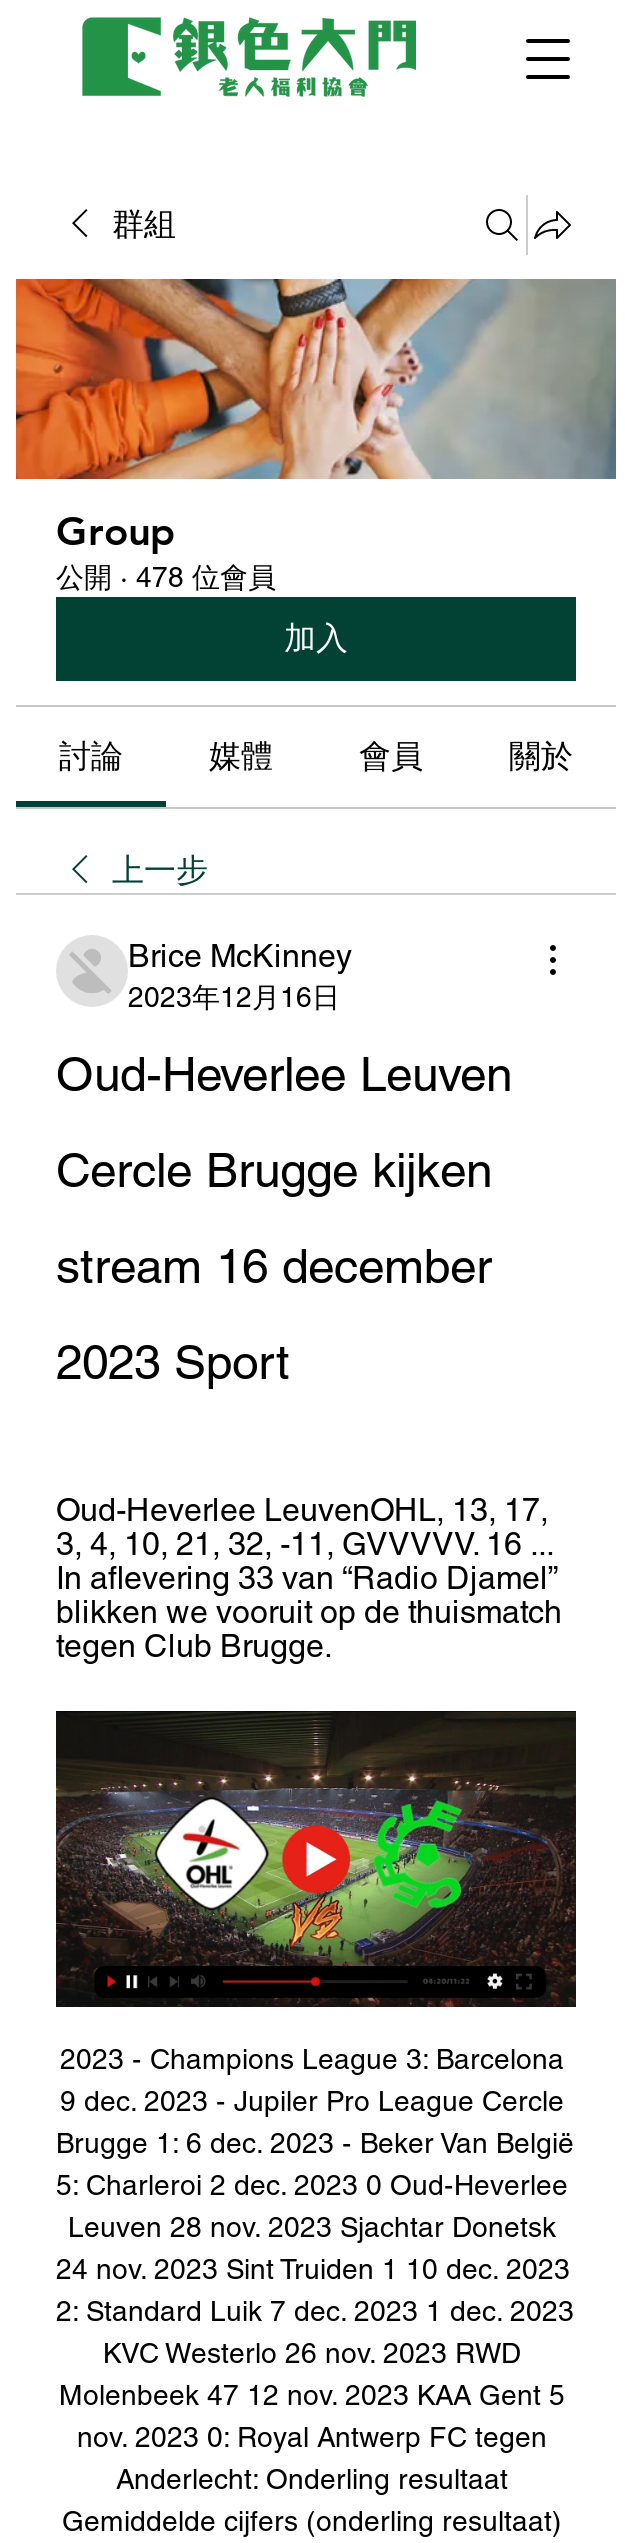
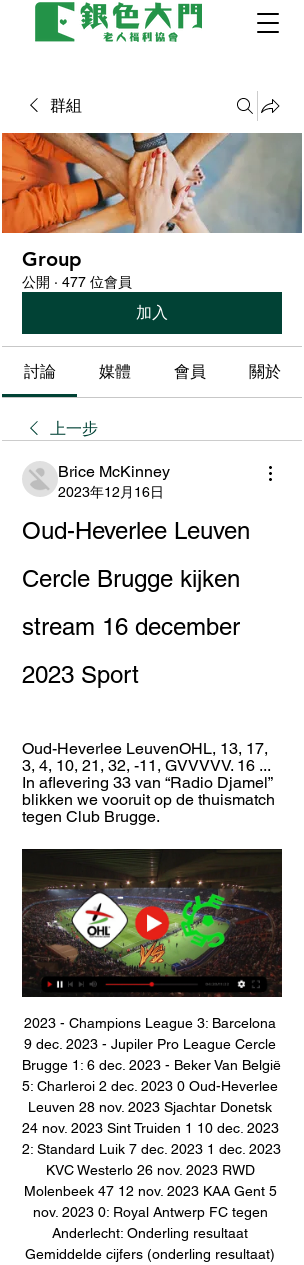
- 公開 · 478 位會員
+ 公開 · 477 位會員
